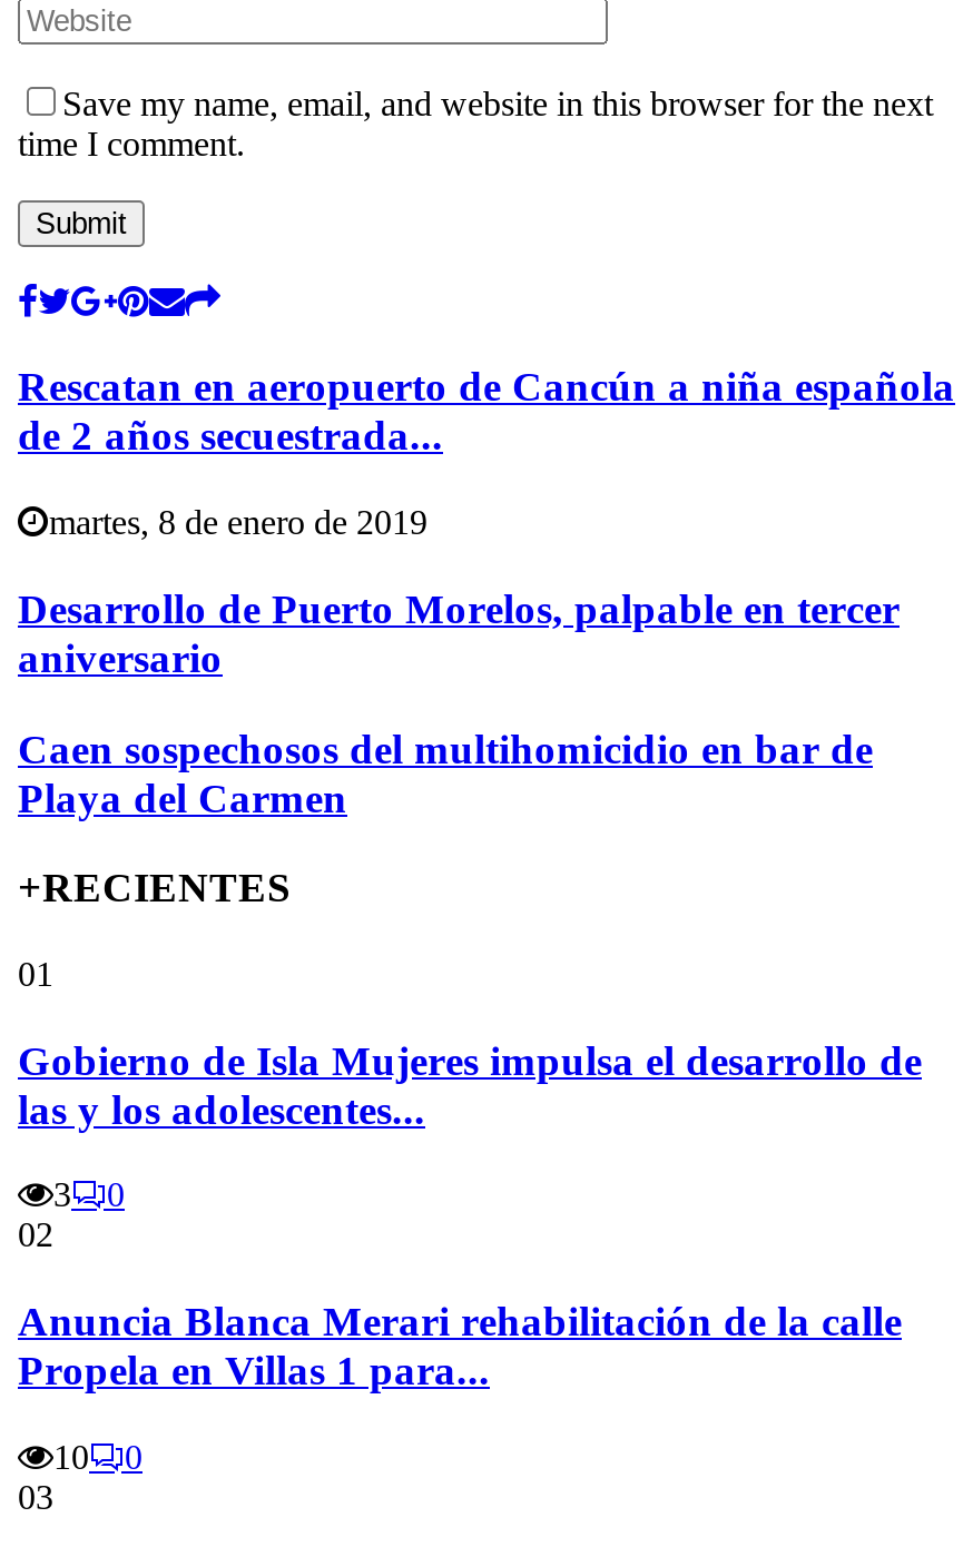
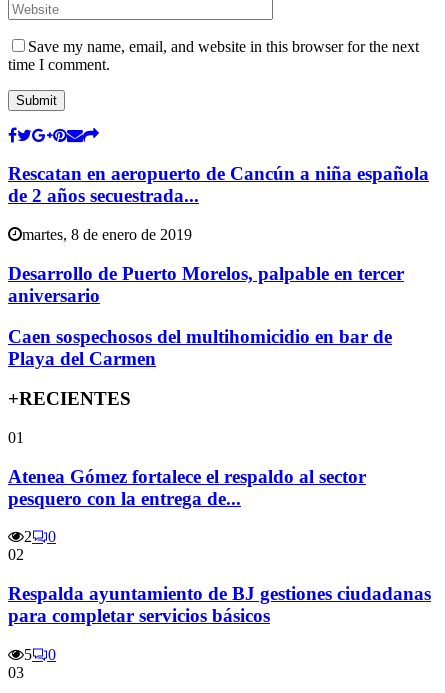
- Gobierno de Isla Mujeres impulsa el desarrollo de
- las y los adolescentes...
+ Atenea Gómez fortalece el respaldo al sector
+ pesquero con la entrega de...

- 3
+ 2

- Anuncia Blanca Merari rehabilitación de la calle
- Propela en Villas 1 para...
+ Respalda ayuntamiento de BJ gestiones ciudadanas
+ para completar servicios básicos

- 10
+ 5
